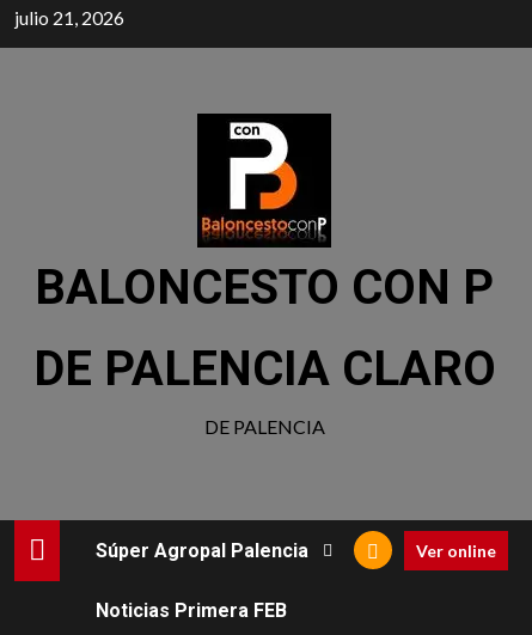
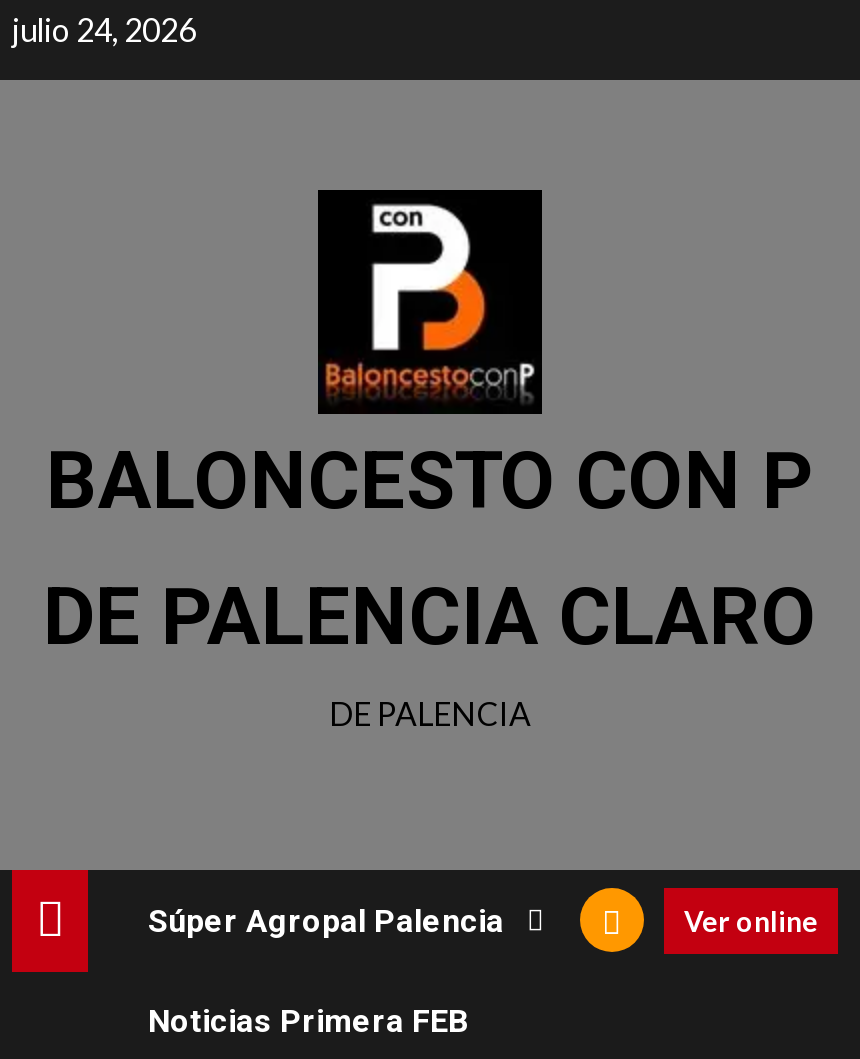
- julio 21, 2026
+ julio 24, 2026
